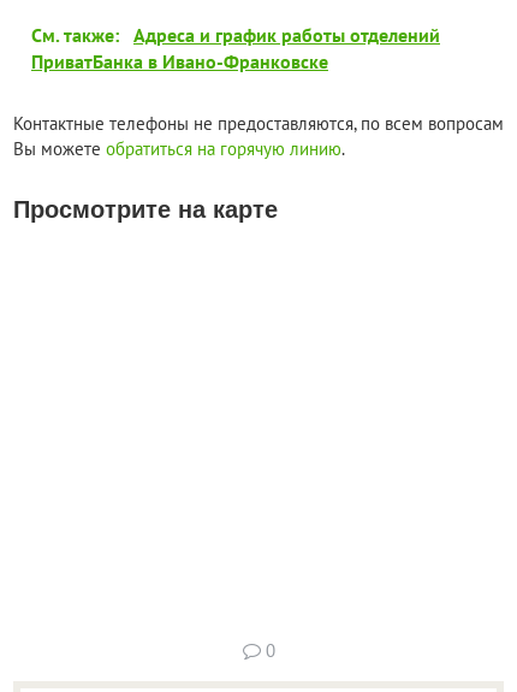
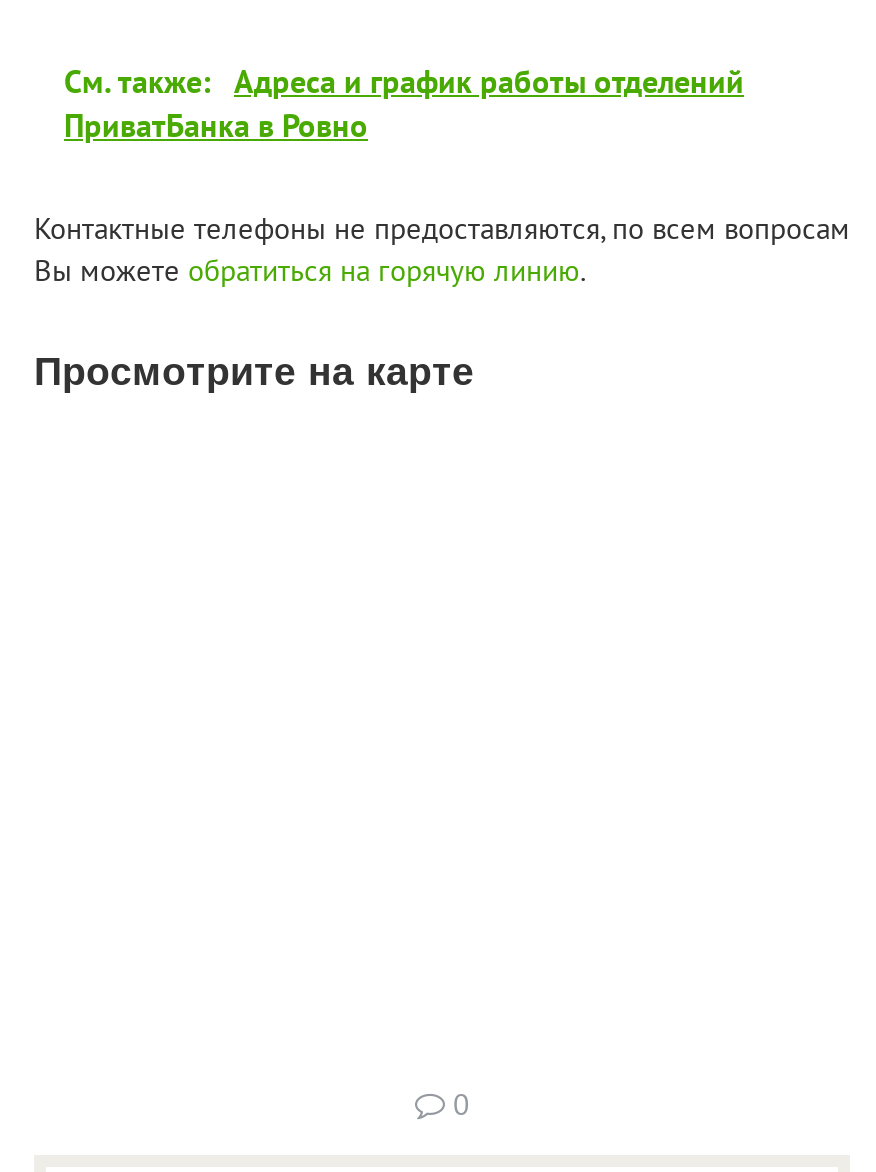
- ПриватБанка в Ивано-Франковске
+ ПриватБанка в Ровно
